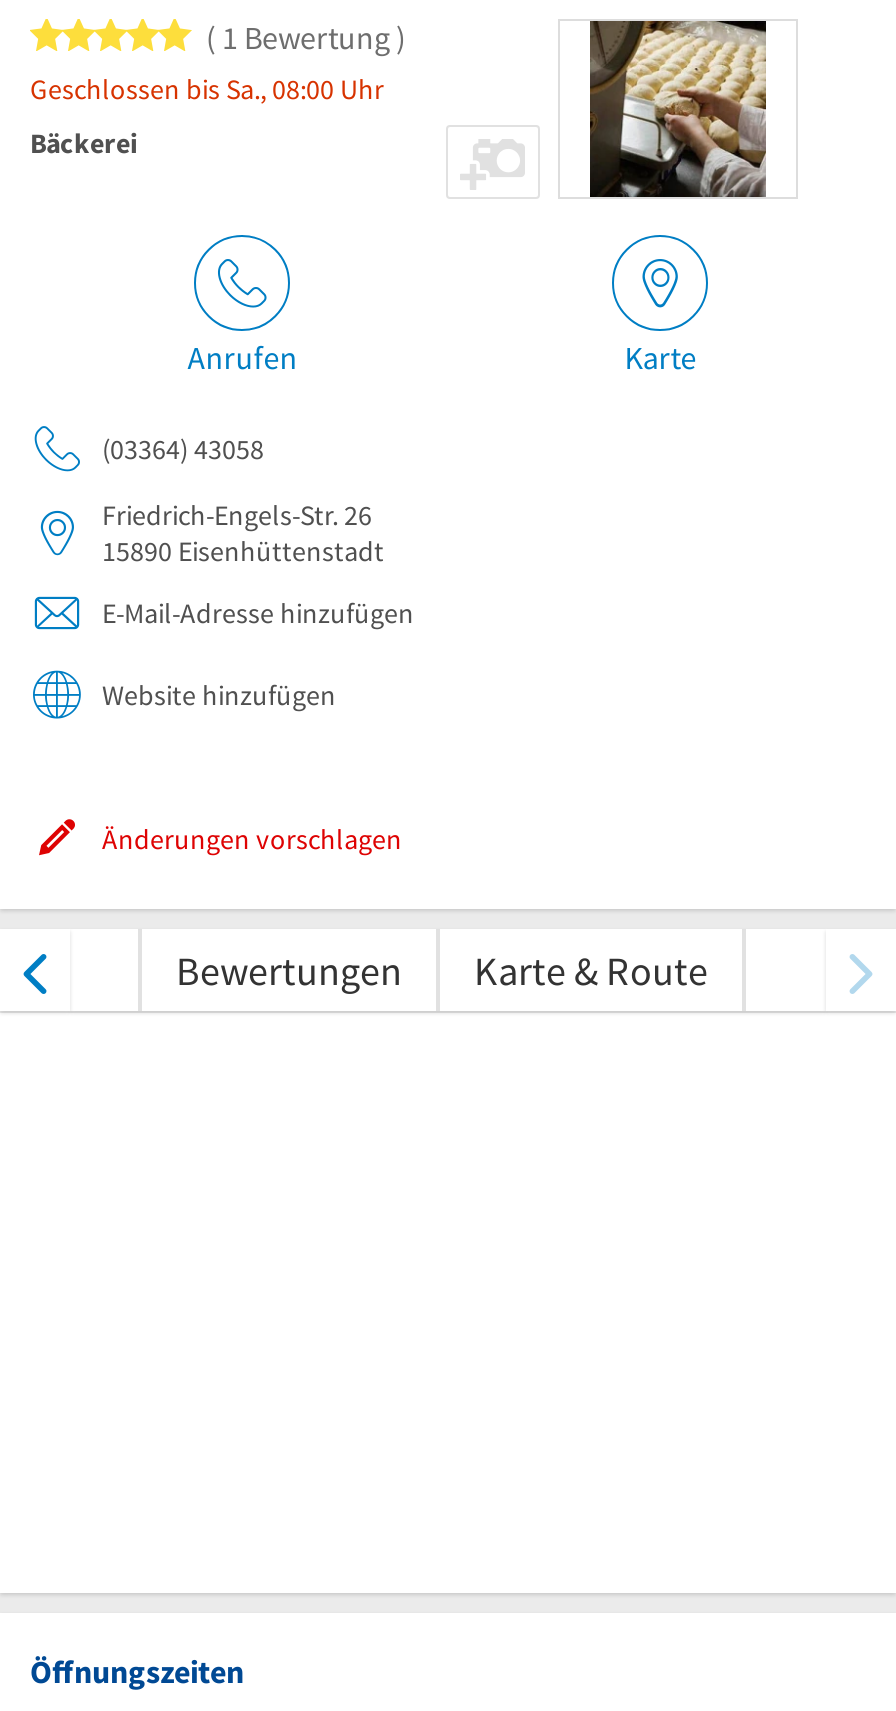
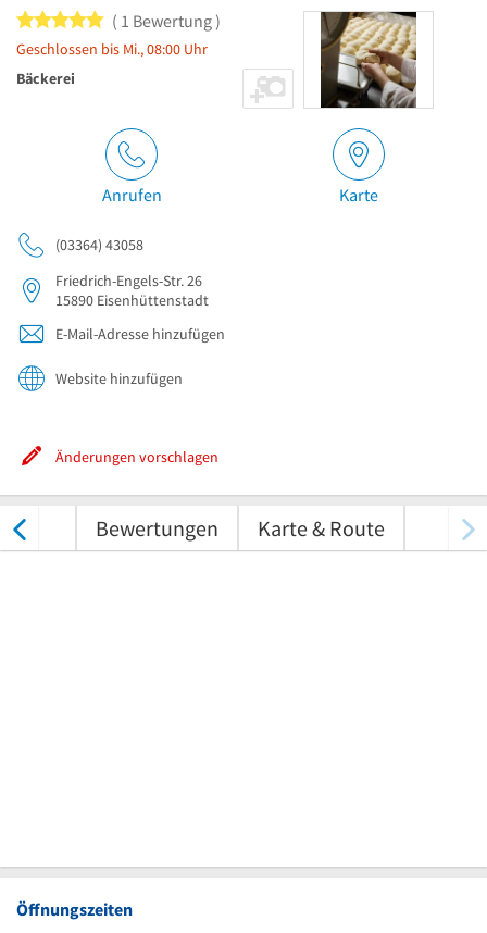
- Geschlossen bis Sa., 08:00 Uhr
+ Geschlossen bis Mi., 08:00 Uhr
